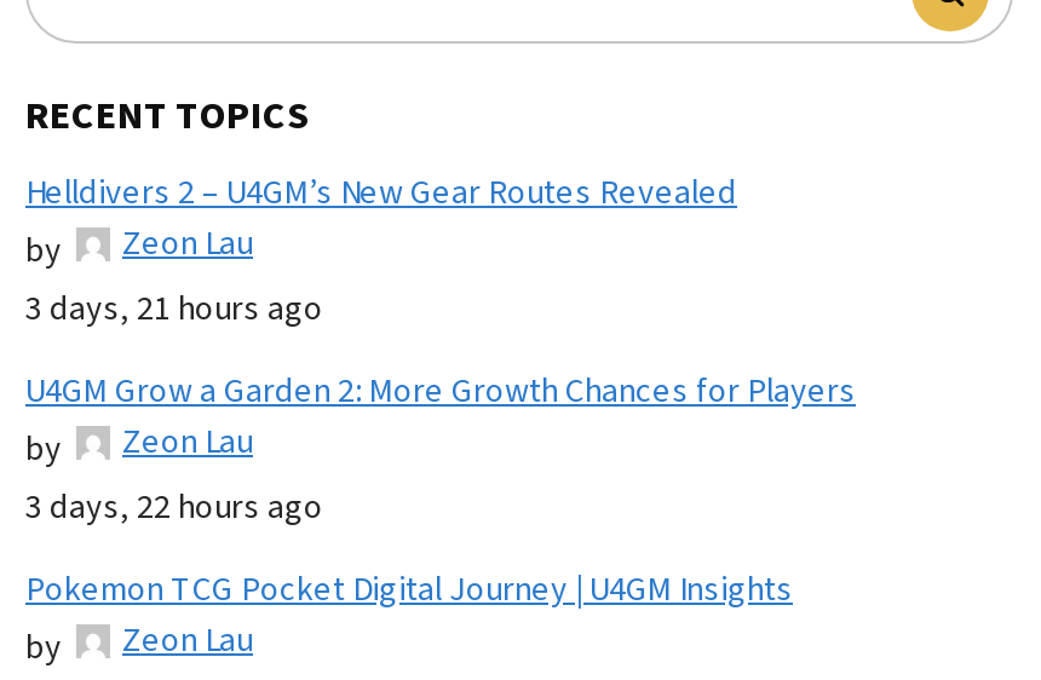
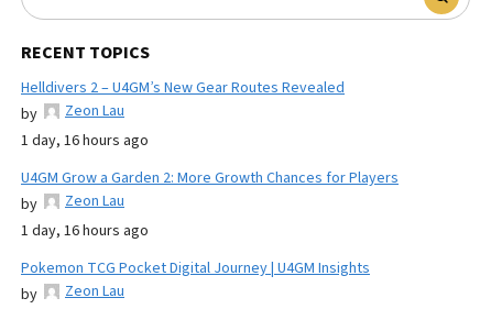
- 3 days, 21 hours ago
+ 1 day, 16 hours ago

- 3 days, 22 hours ago
+ 1 day, 16 hours ago
